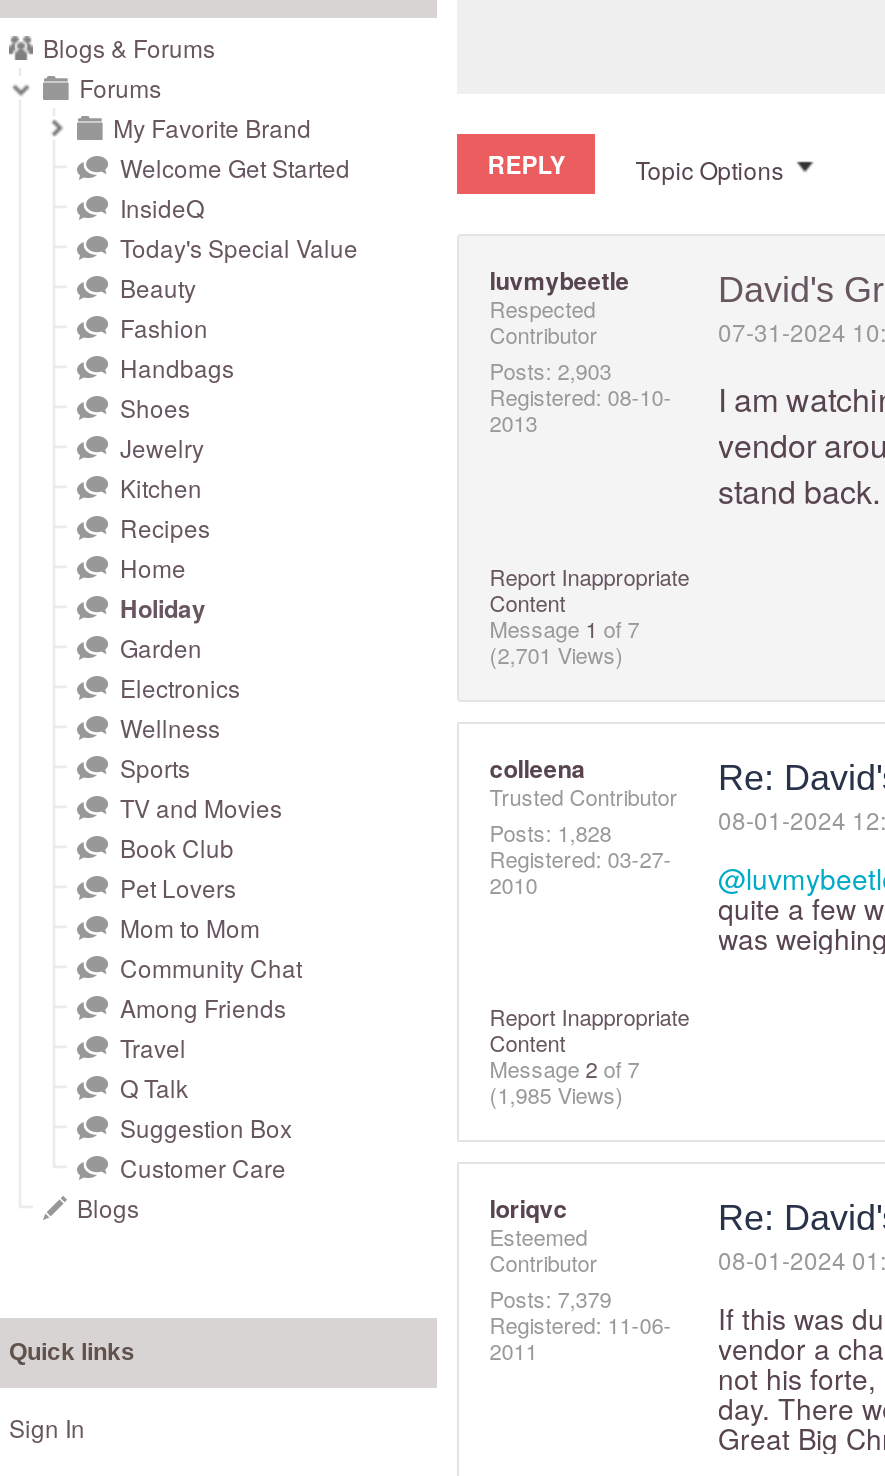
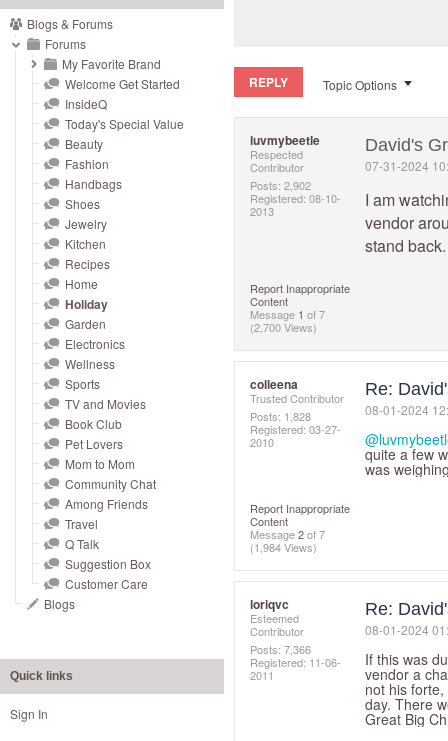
- Posts: 2,903
+ Posts: 2,902

- (2,701 Views)
+ (2,700 Views)

- (1,985 Views)
+ (1,984 Views)

- Posts: 7,379
+ Posts: 7,366
